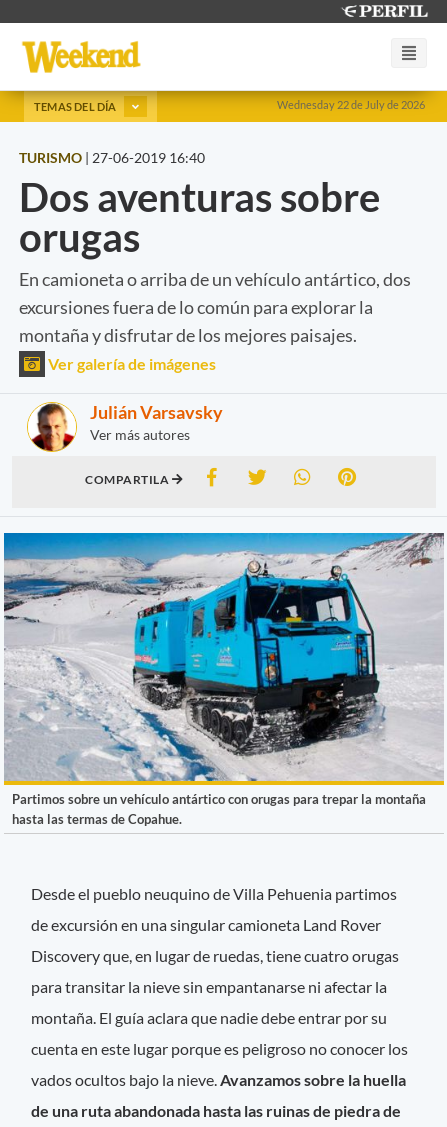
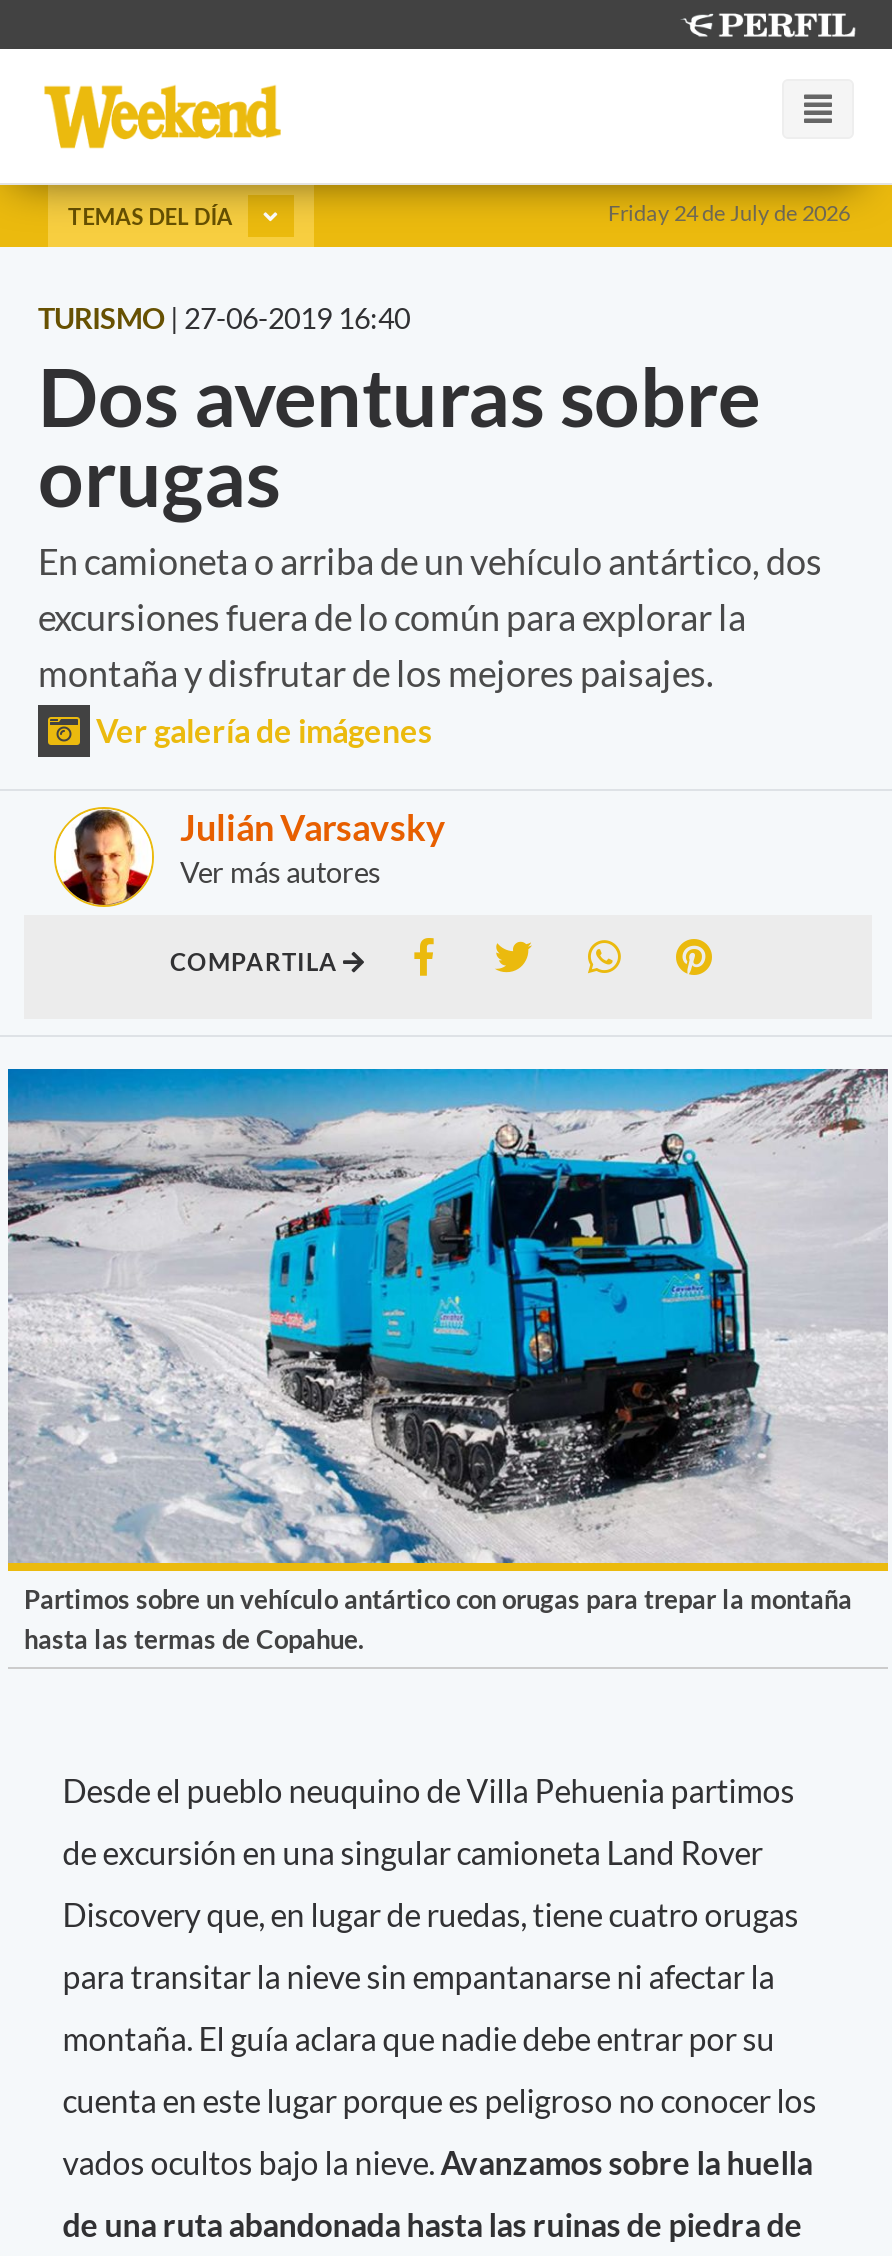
- Wednesday 22 de July de 2026
+ Friday 24 de July de 2026
